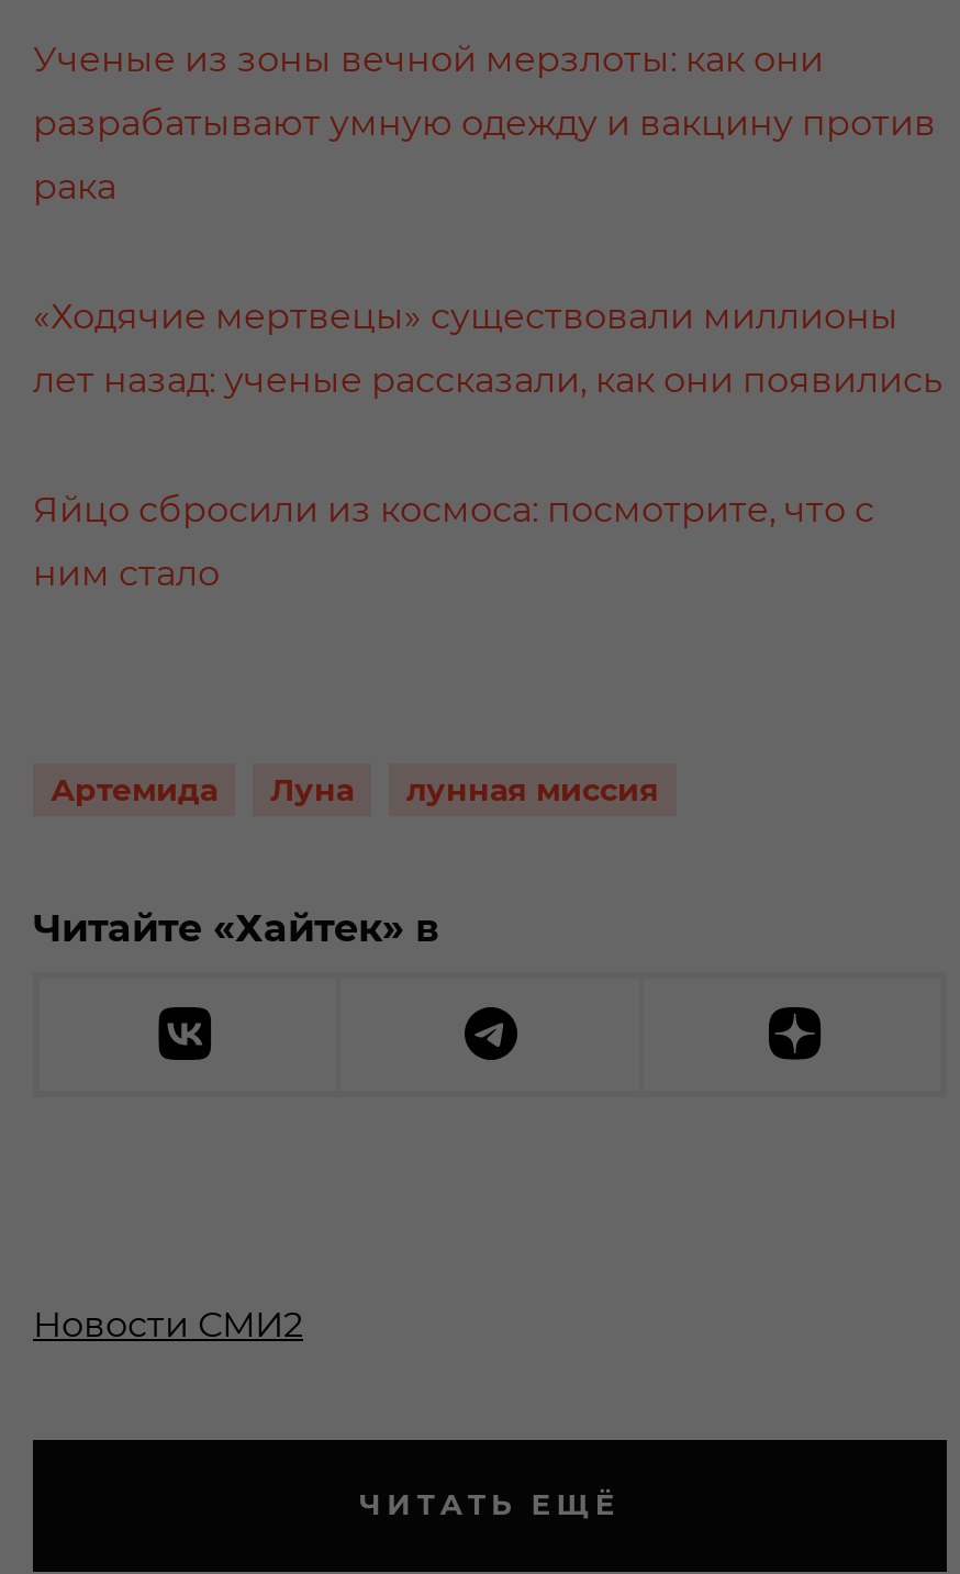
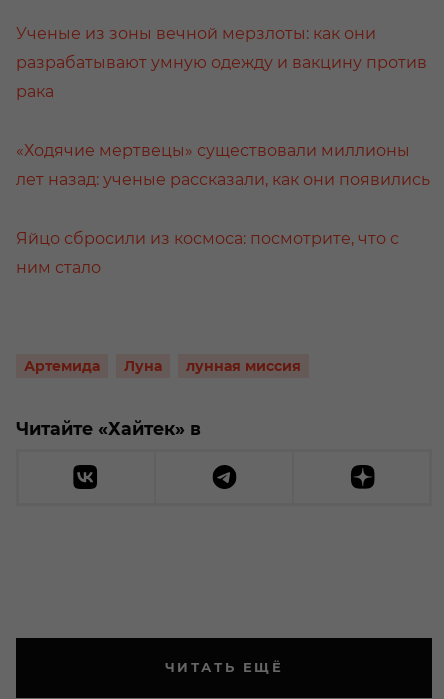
- Новости СМИ2
